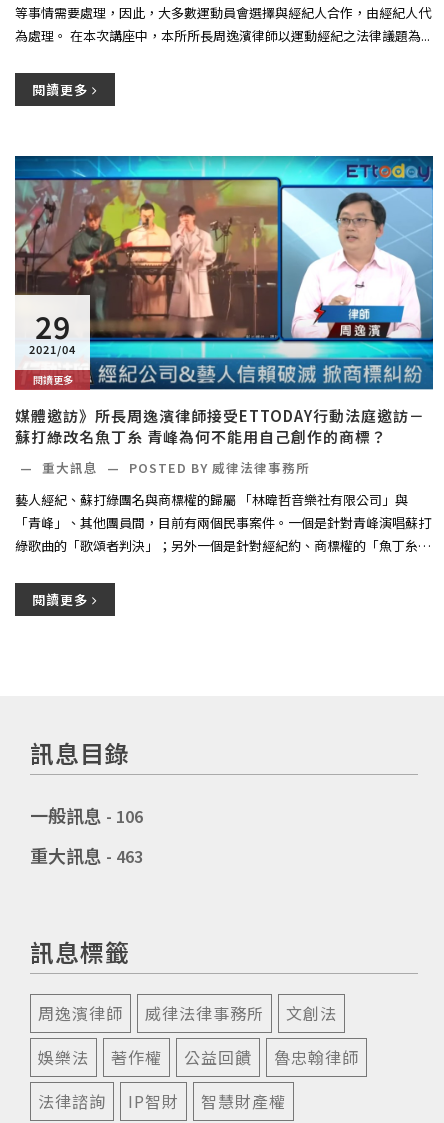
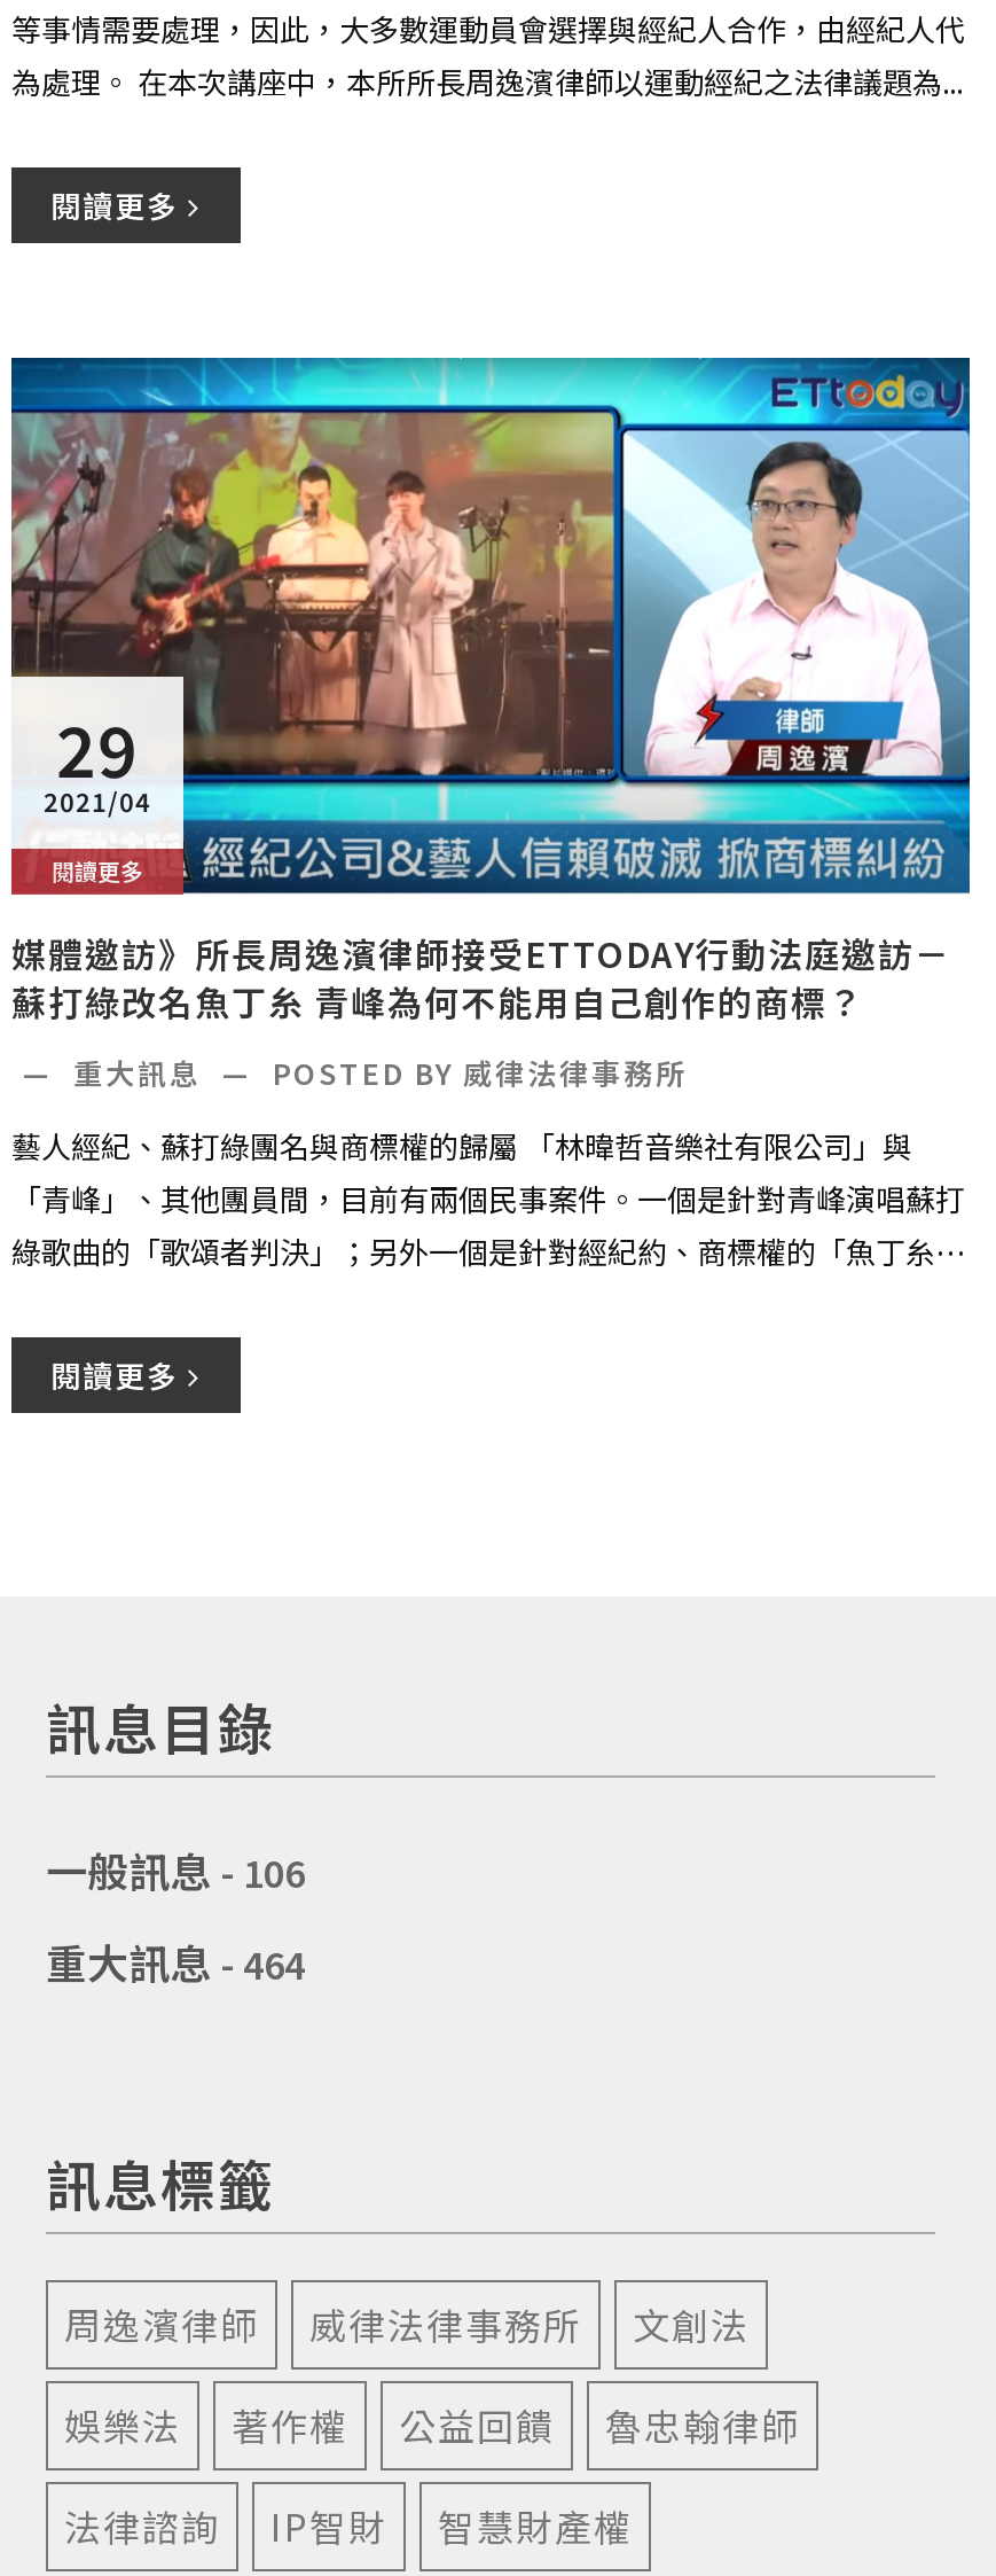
- 重大訊息 - 463
+ 重大訊息 - 464
